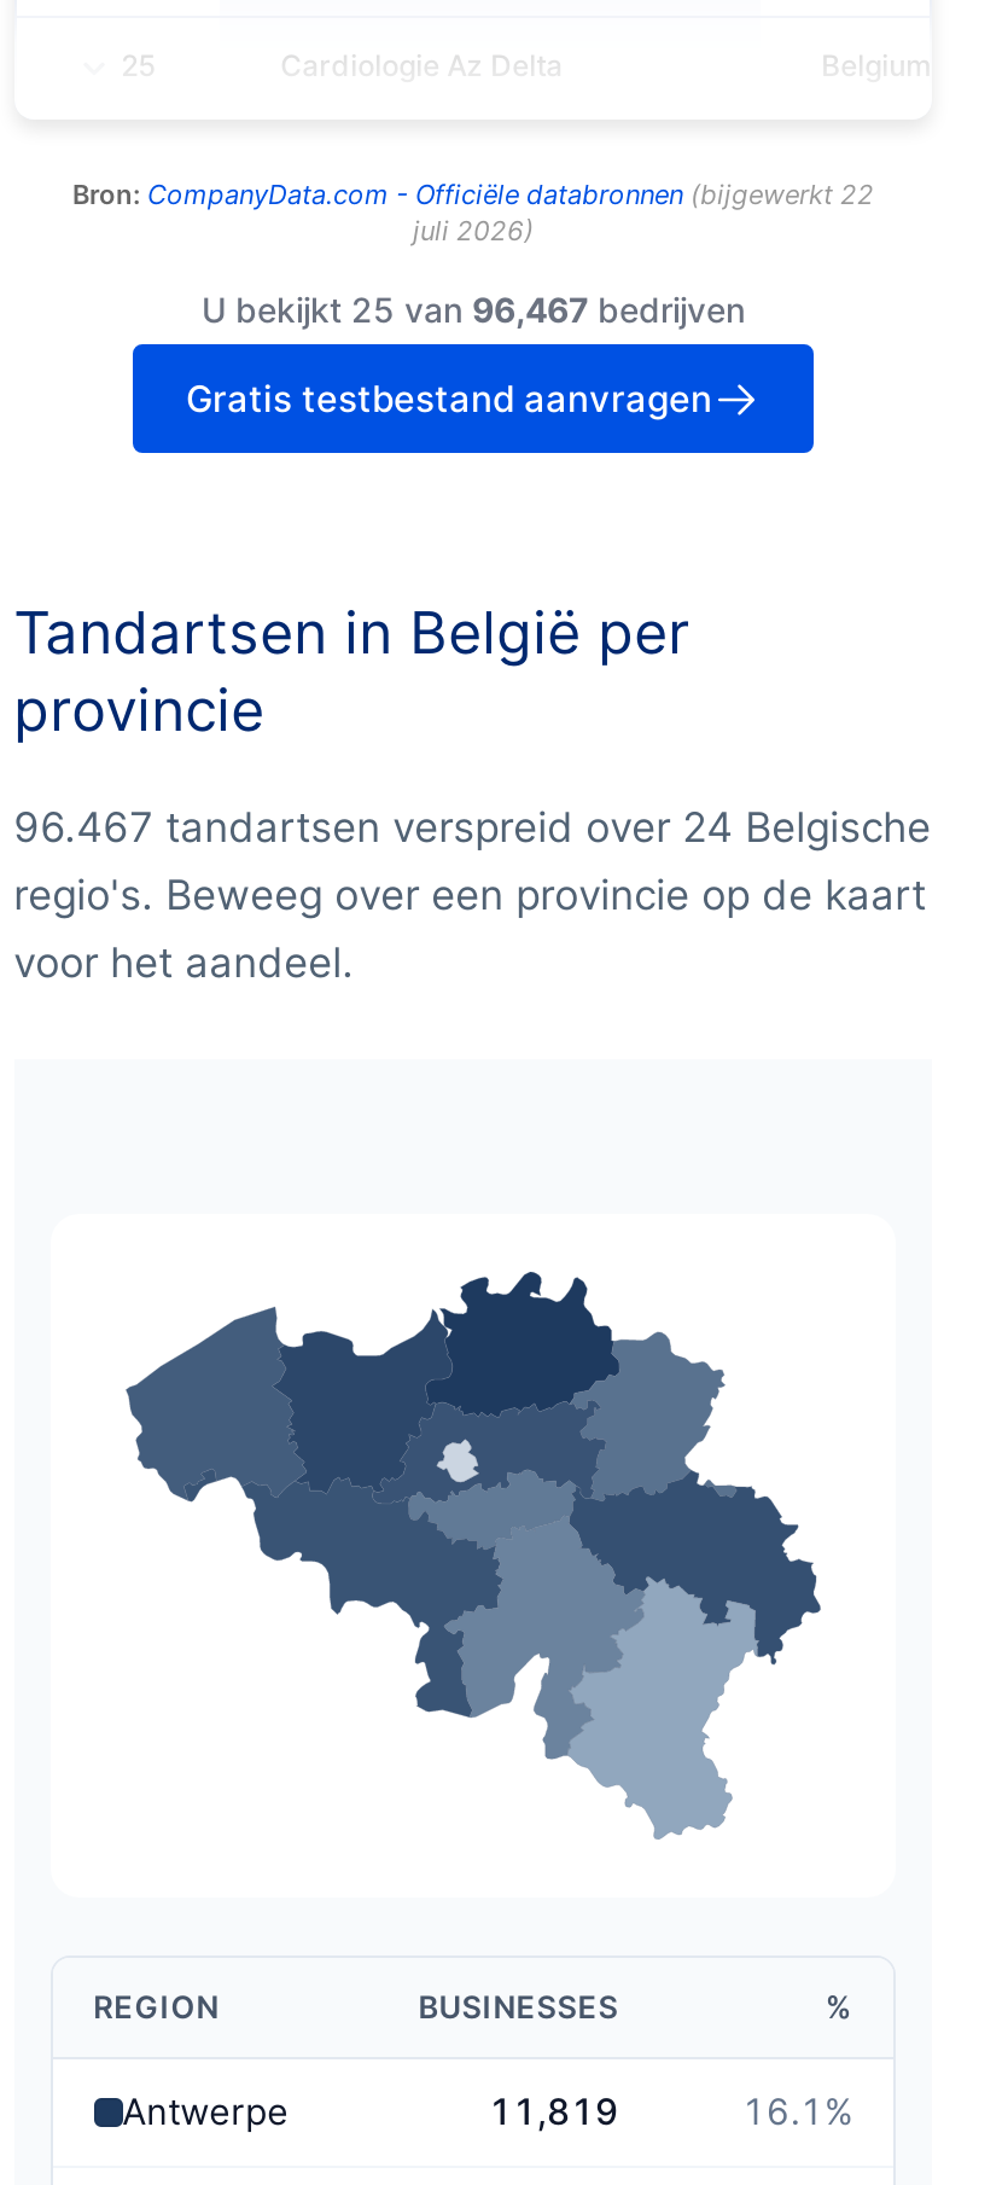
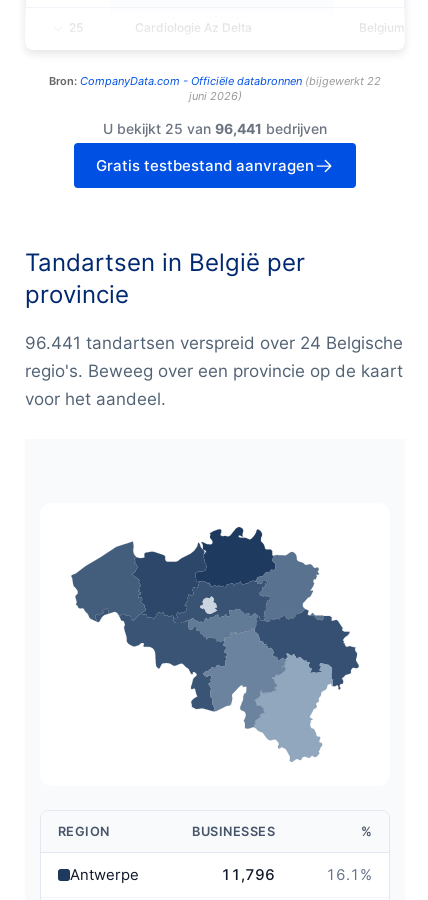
- juli 2026)
+ juni 2026)

- U bekijkt 25 van 96,467 bedrijven
+ U bekijkt 25 van 96,441 bedrijven

- 96.467 tandartsen verspreid over 24 Belgische
+ 96.441 tandartsen verspreid over 24 Belgische

- 11,819
+ 11,796
